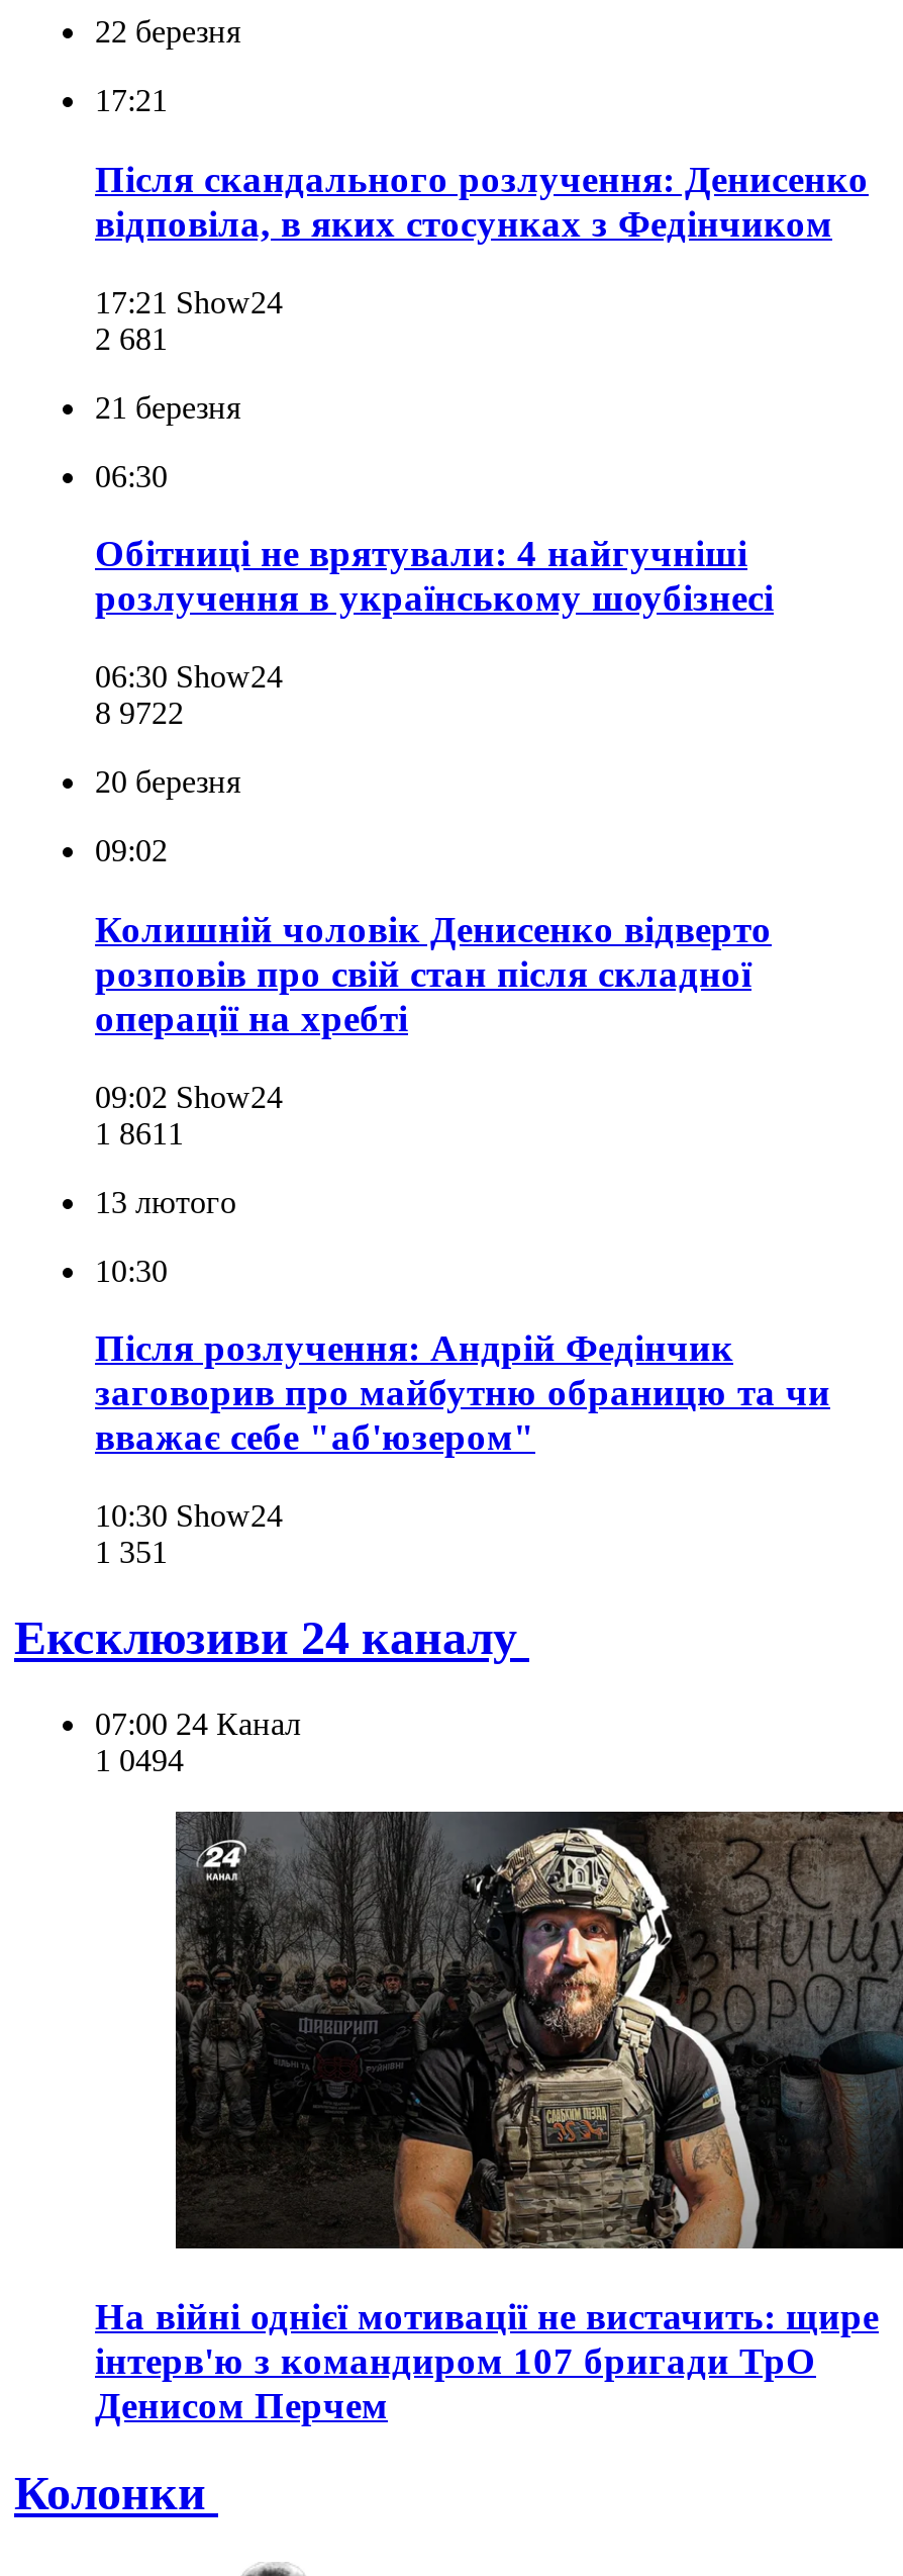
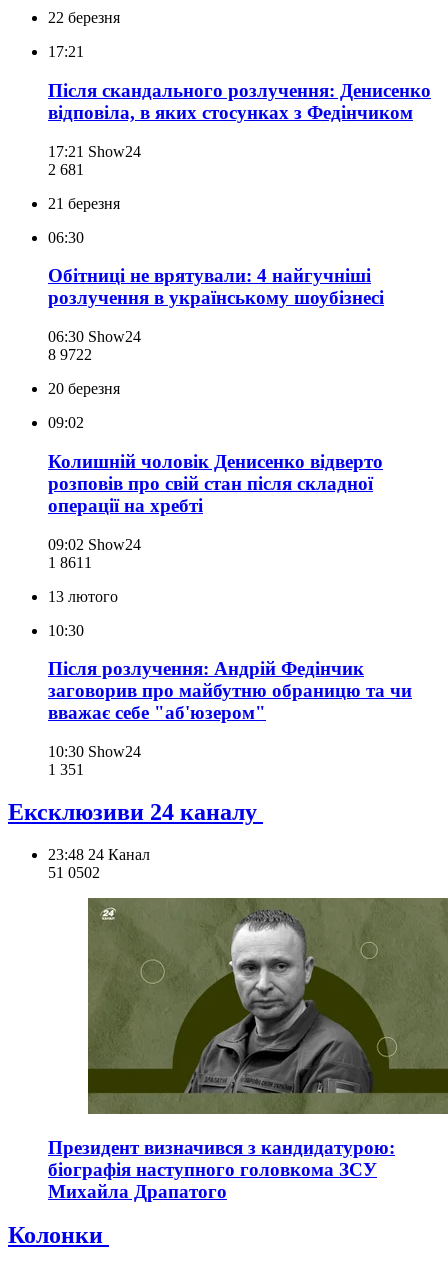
- 07:00 24 Канал
- 1 0494
+ 23:48 24 Канал
+ 51 0502

- [image]
- На війні однієї мотивації не вистачить: щире
- інтерв'ю з командиром 107 бригади ТрО
- Денисом Перчем
+ [image]
+ Президент визначився з кандидатурою:
+ біографія наступного головкома ЗСУ
+ Михайла Драпатого
